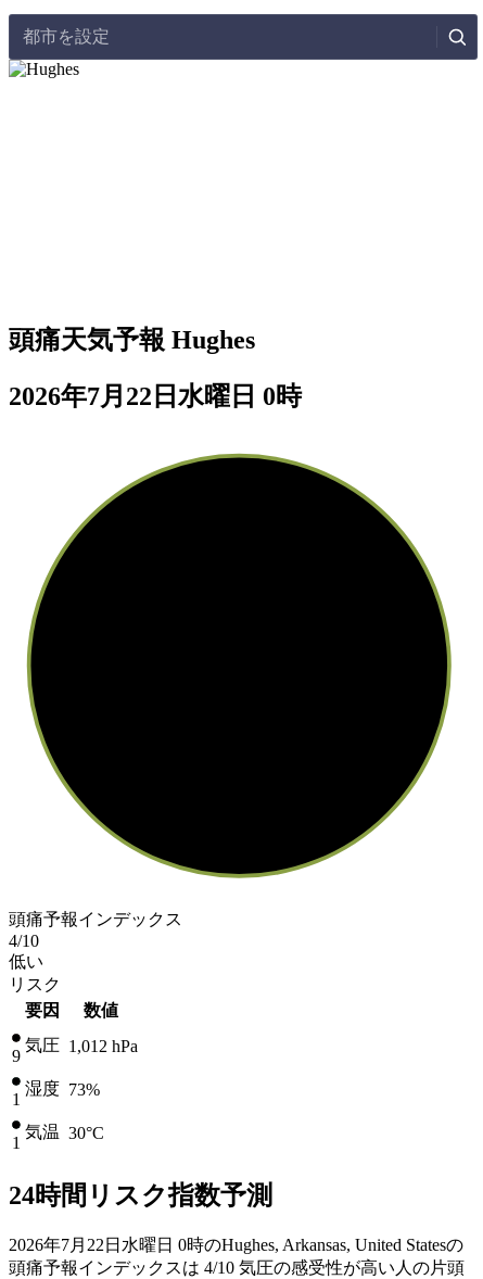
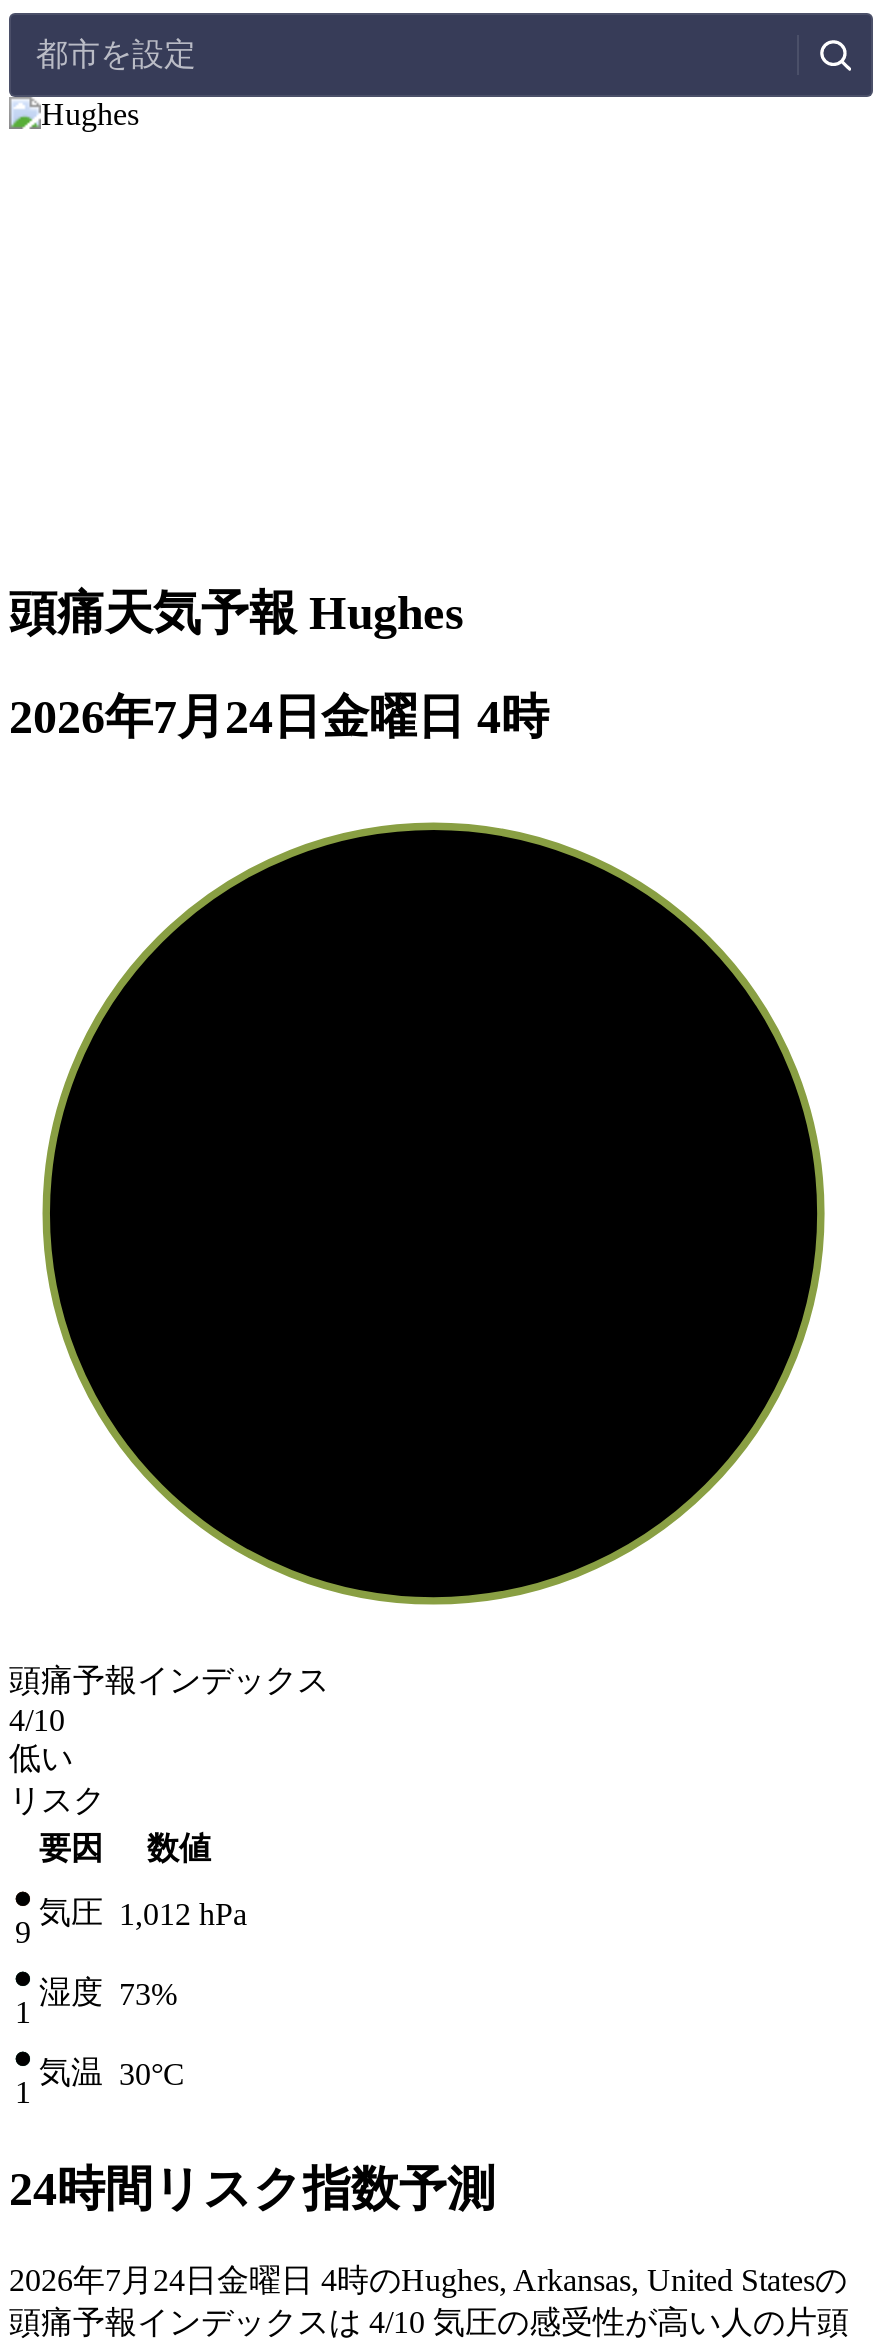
- 2026年7月22日水曜日 0時
+ 2026年7月24日金曜日 4時

- 2026年7月22日水曜日 0時のHughes, Arkansas, United Statesの
+ 2026年7月24日金曜日 4時のHughes, Arkansas, United Statesの
